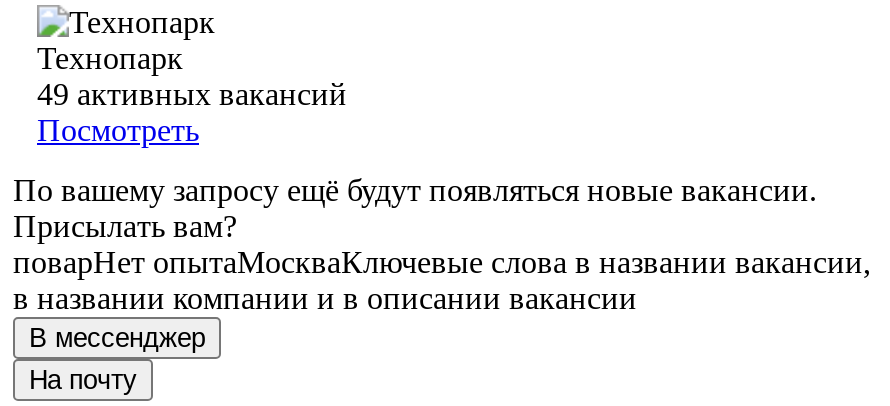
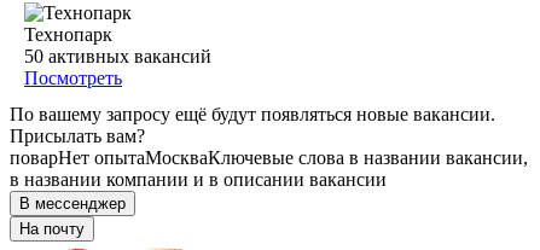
- 49 активных вакансий
+ 50 активных вакансий
